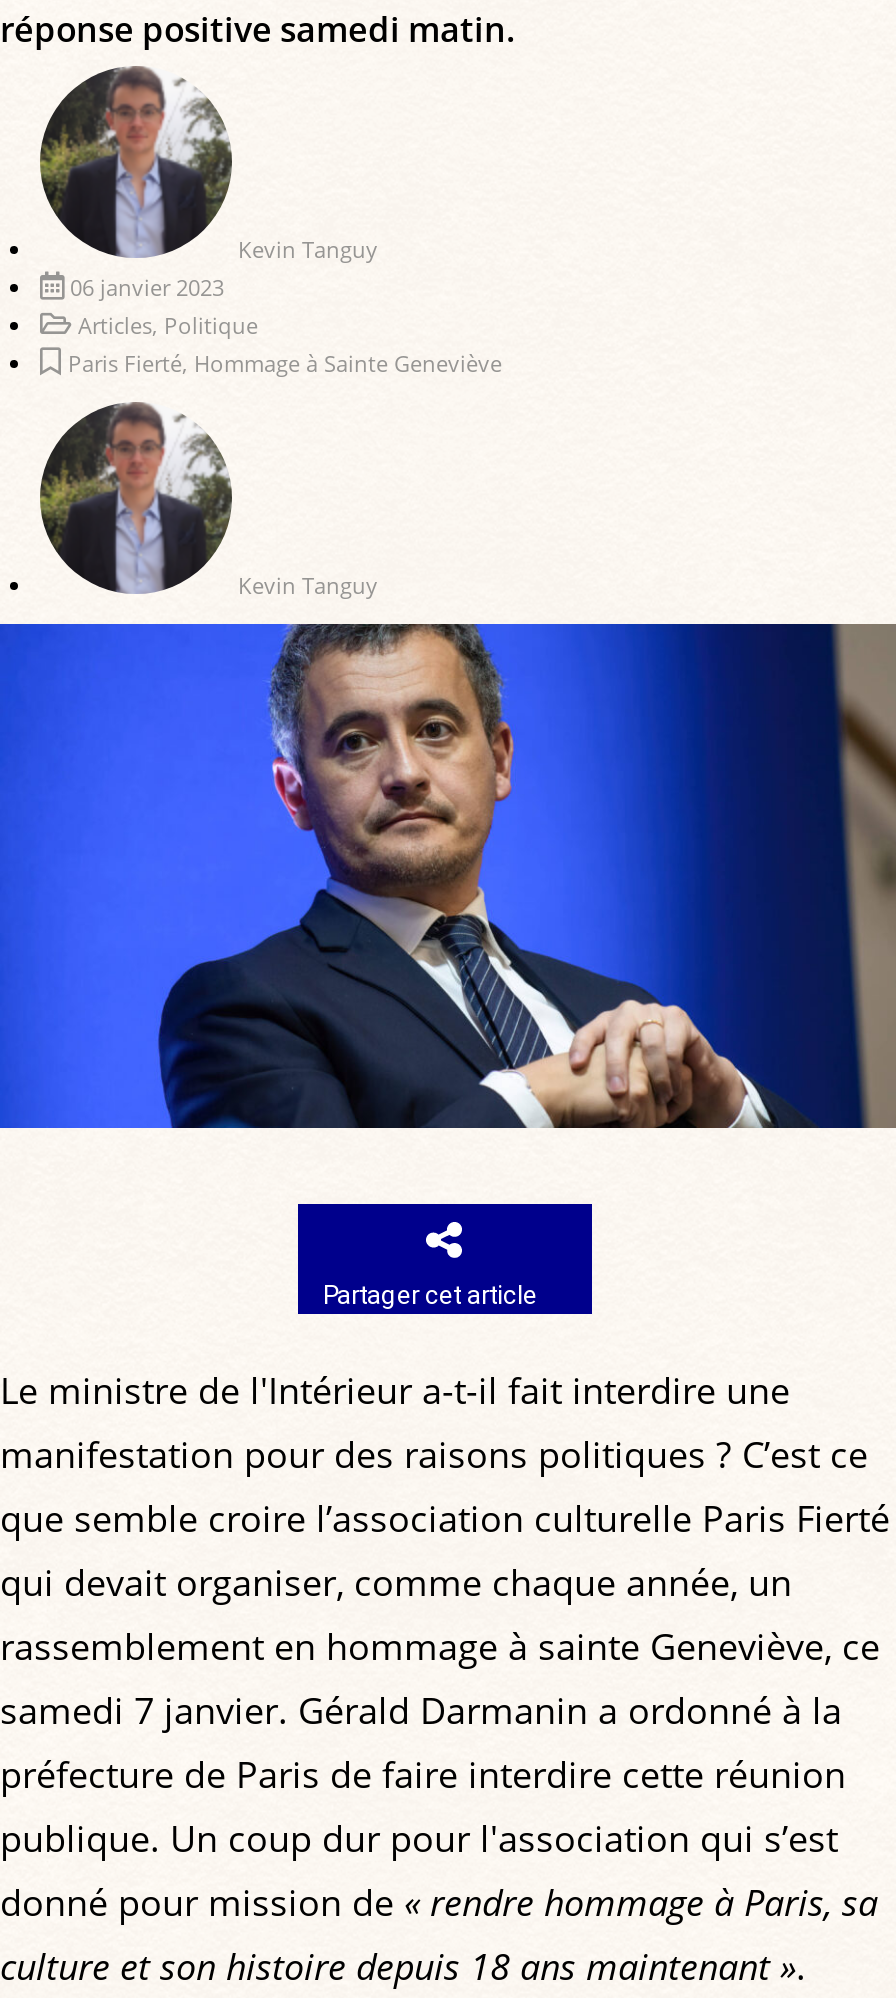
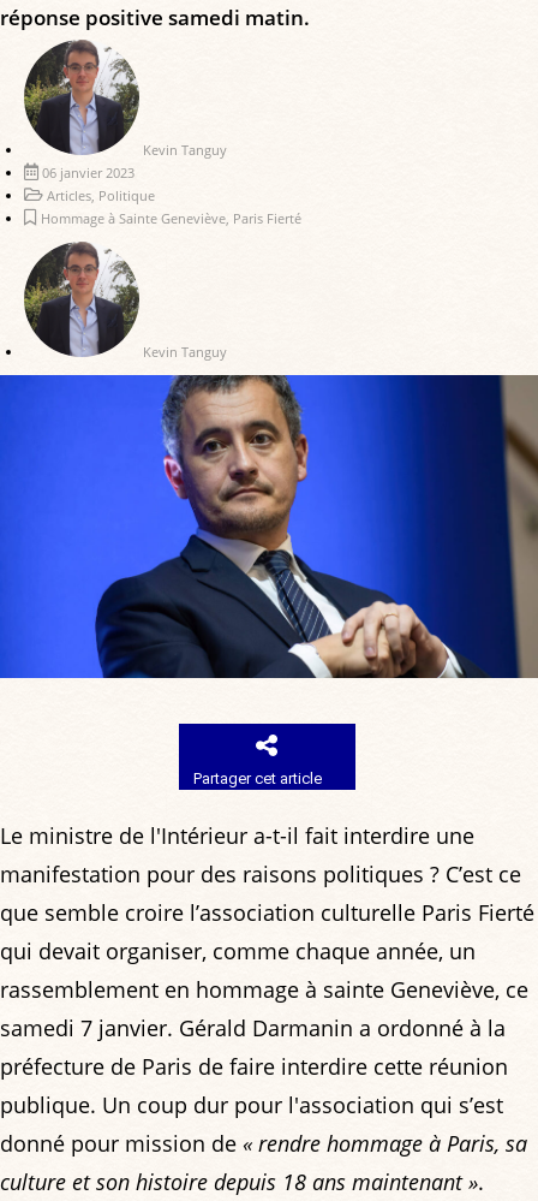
- Paris Fierté, Hommage à Sainte Geneviève
+ Hommage à Sainte Geneviève, Paris Fierté
